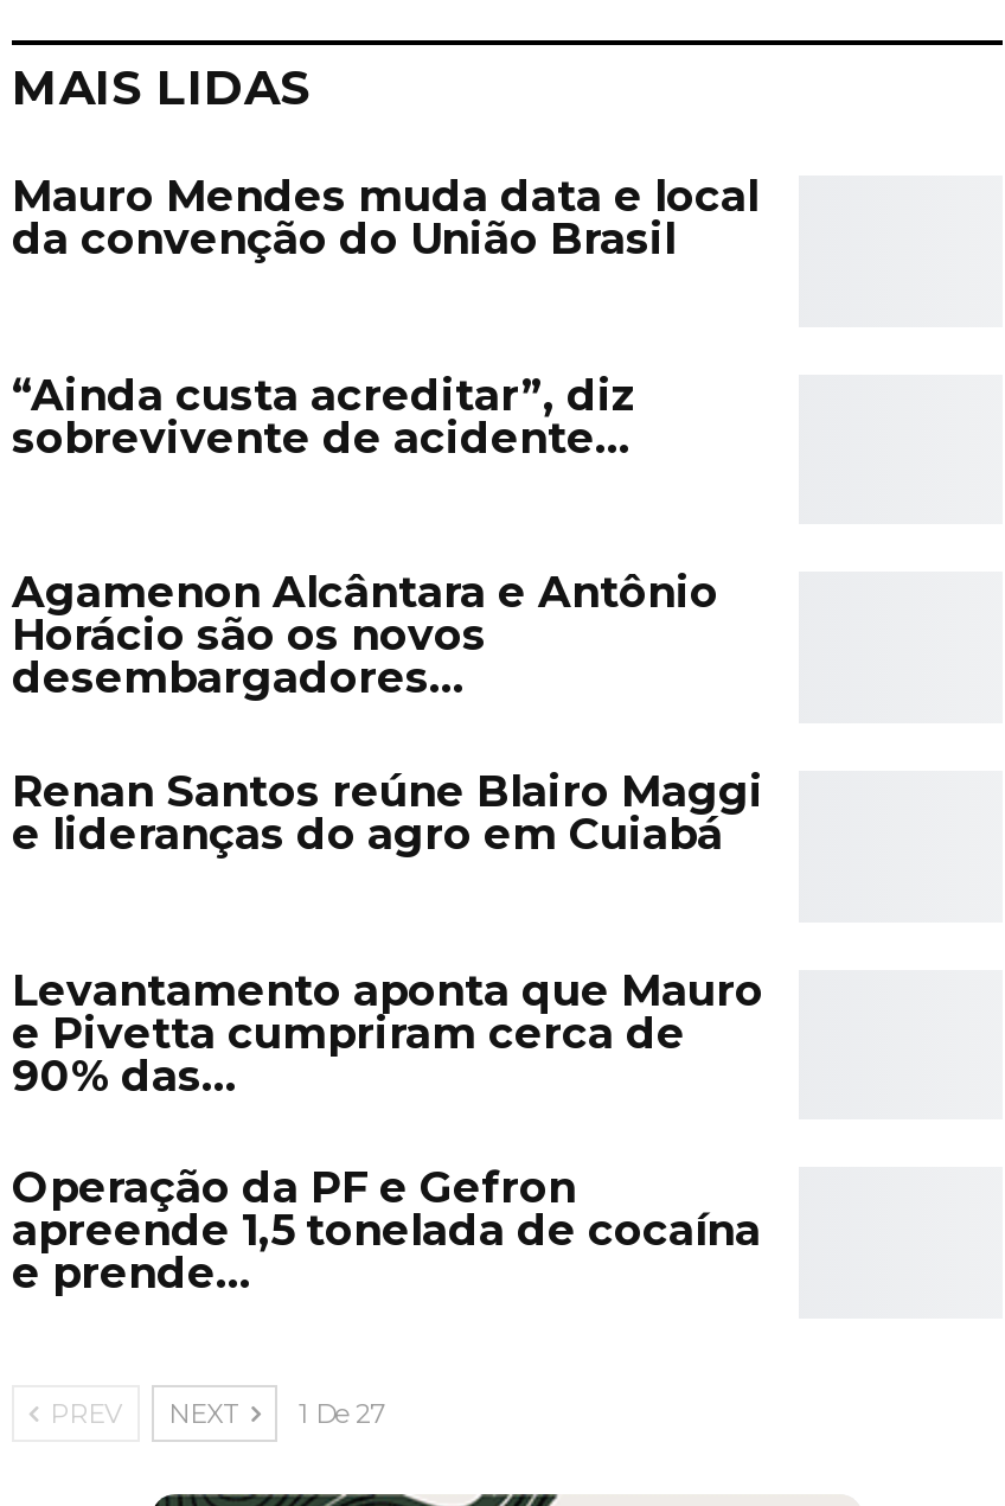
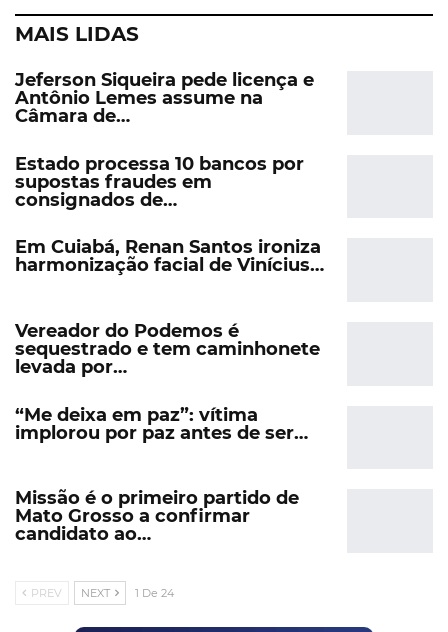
- Mauro Mendes muda data e local
- da convenção do União Brasil
+ Jeferson Siqueira pede licença e
+ Antônio Lemes assume na
+ Câmara de…

- “Ainda custa acreditar”, diz
- sobrevivente de acidente…
+ Estado processa 10 bancos por
+ supostas fraudes em
+ consignados de…

- Agamenon Alcântara e Antônio
- Horácio são os novos
- desembargadores…
+ Em Cuiabá, Renan Santos ironiza
+ harmonização facial de Vinícius…

- Renan Santos reúne Blairo Maggi
- e lideranças do agro em Cuiabá
+ Vereador do Podemos é
+ sequestrado e tem caminhonete
+ levada por…

- Levantamento aponta que Mauro
- e Pivetta cumpriram cerca de
- 90% das…
+ “Me deixa em paz”: vítima
+ implorou por paz antes de ser…

- Operação da PF e Gefron
- apreende 1,5 tonelada de cocaína
- e prende…
+ Missão é o primeiro partido de
+ Mato Grosso a confirmar
+ candidato ao…

- PREV NEXT 1 De 27
+ PREV NEXT 1 De 24
